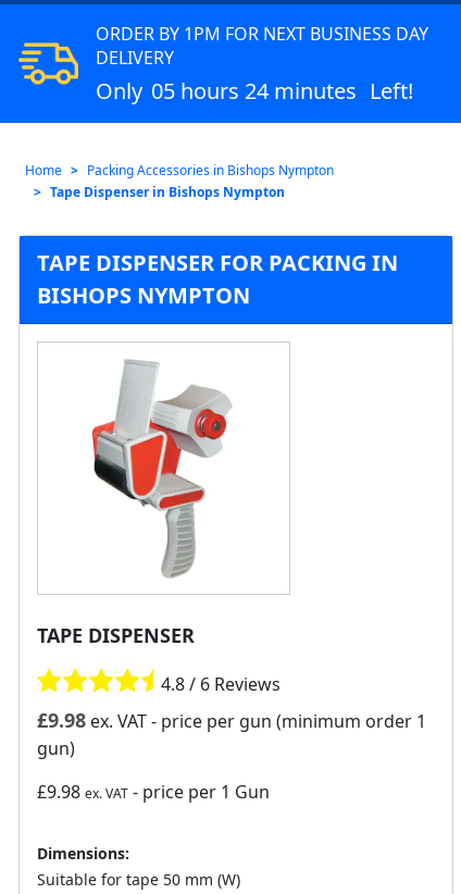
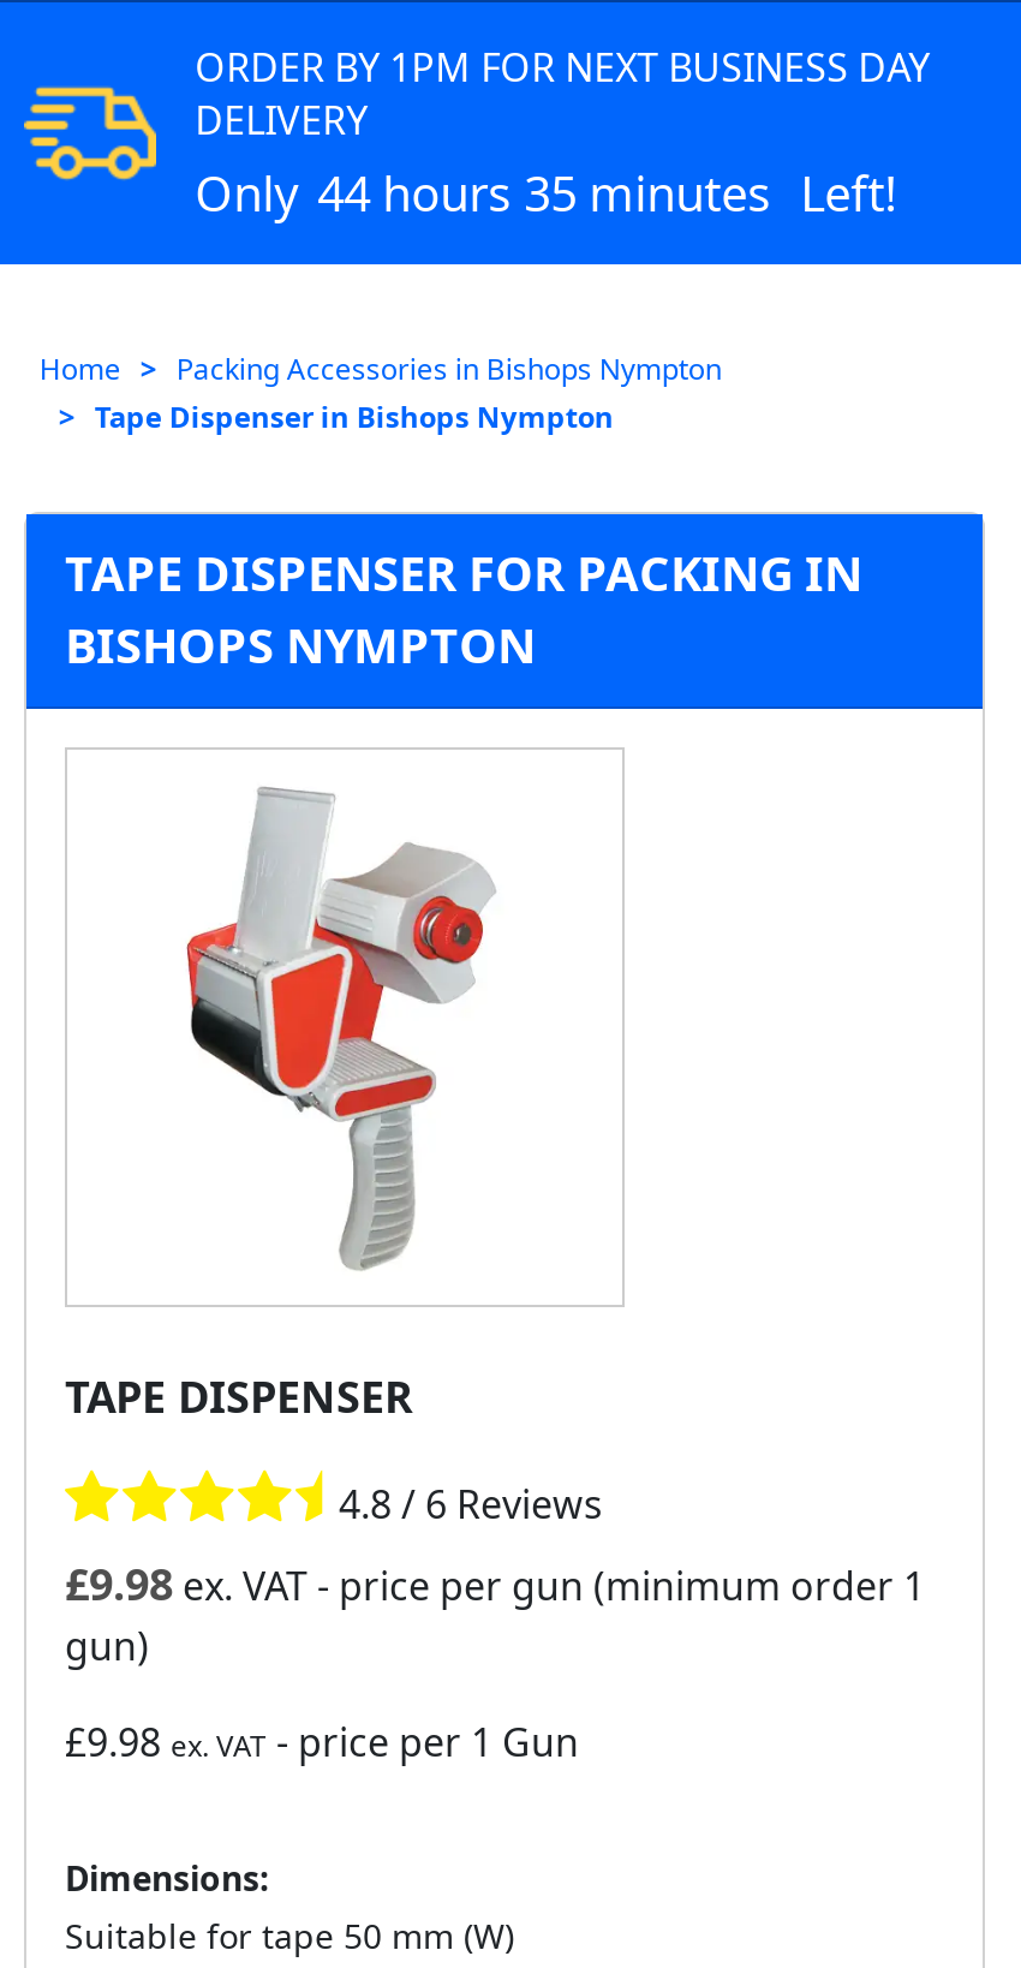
- Only 05 hours 24 minutes Left!
+ Only 44 hours 35 minutes Left!
